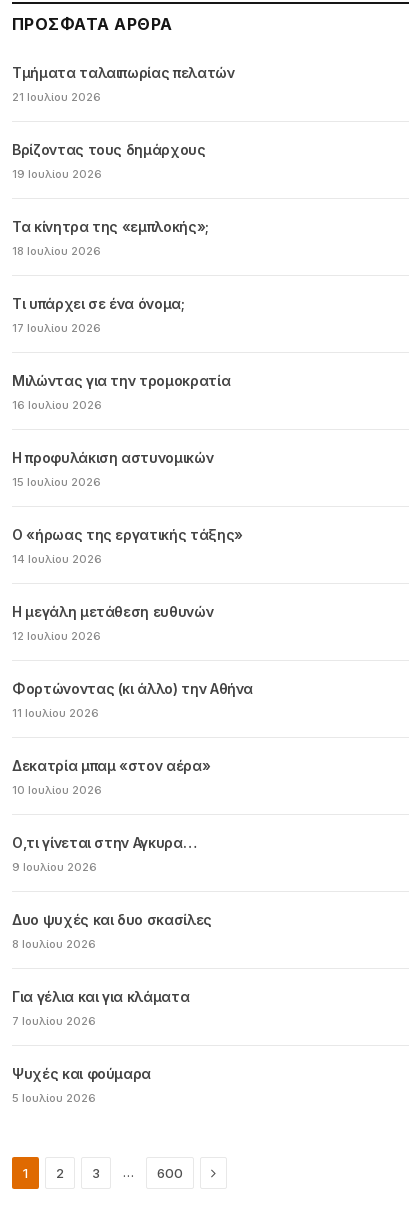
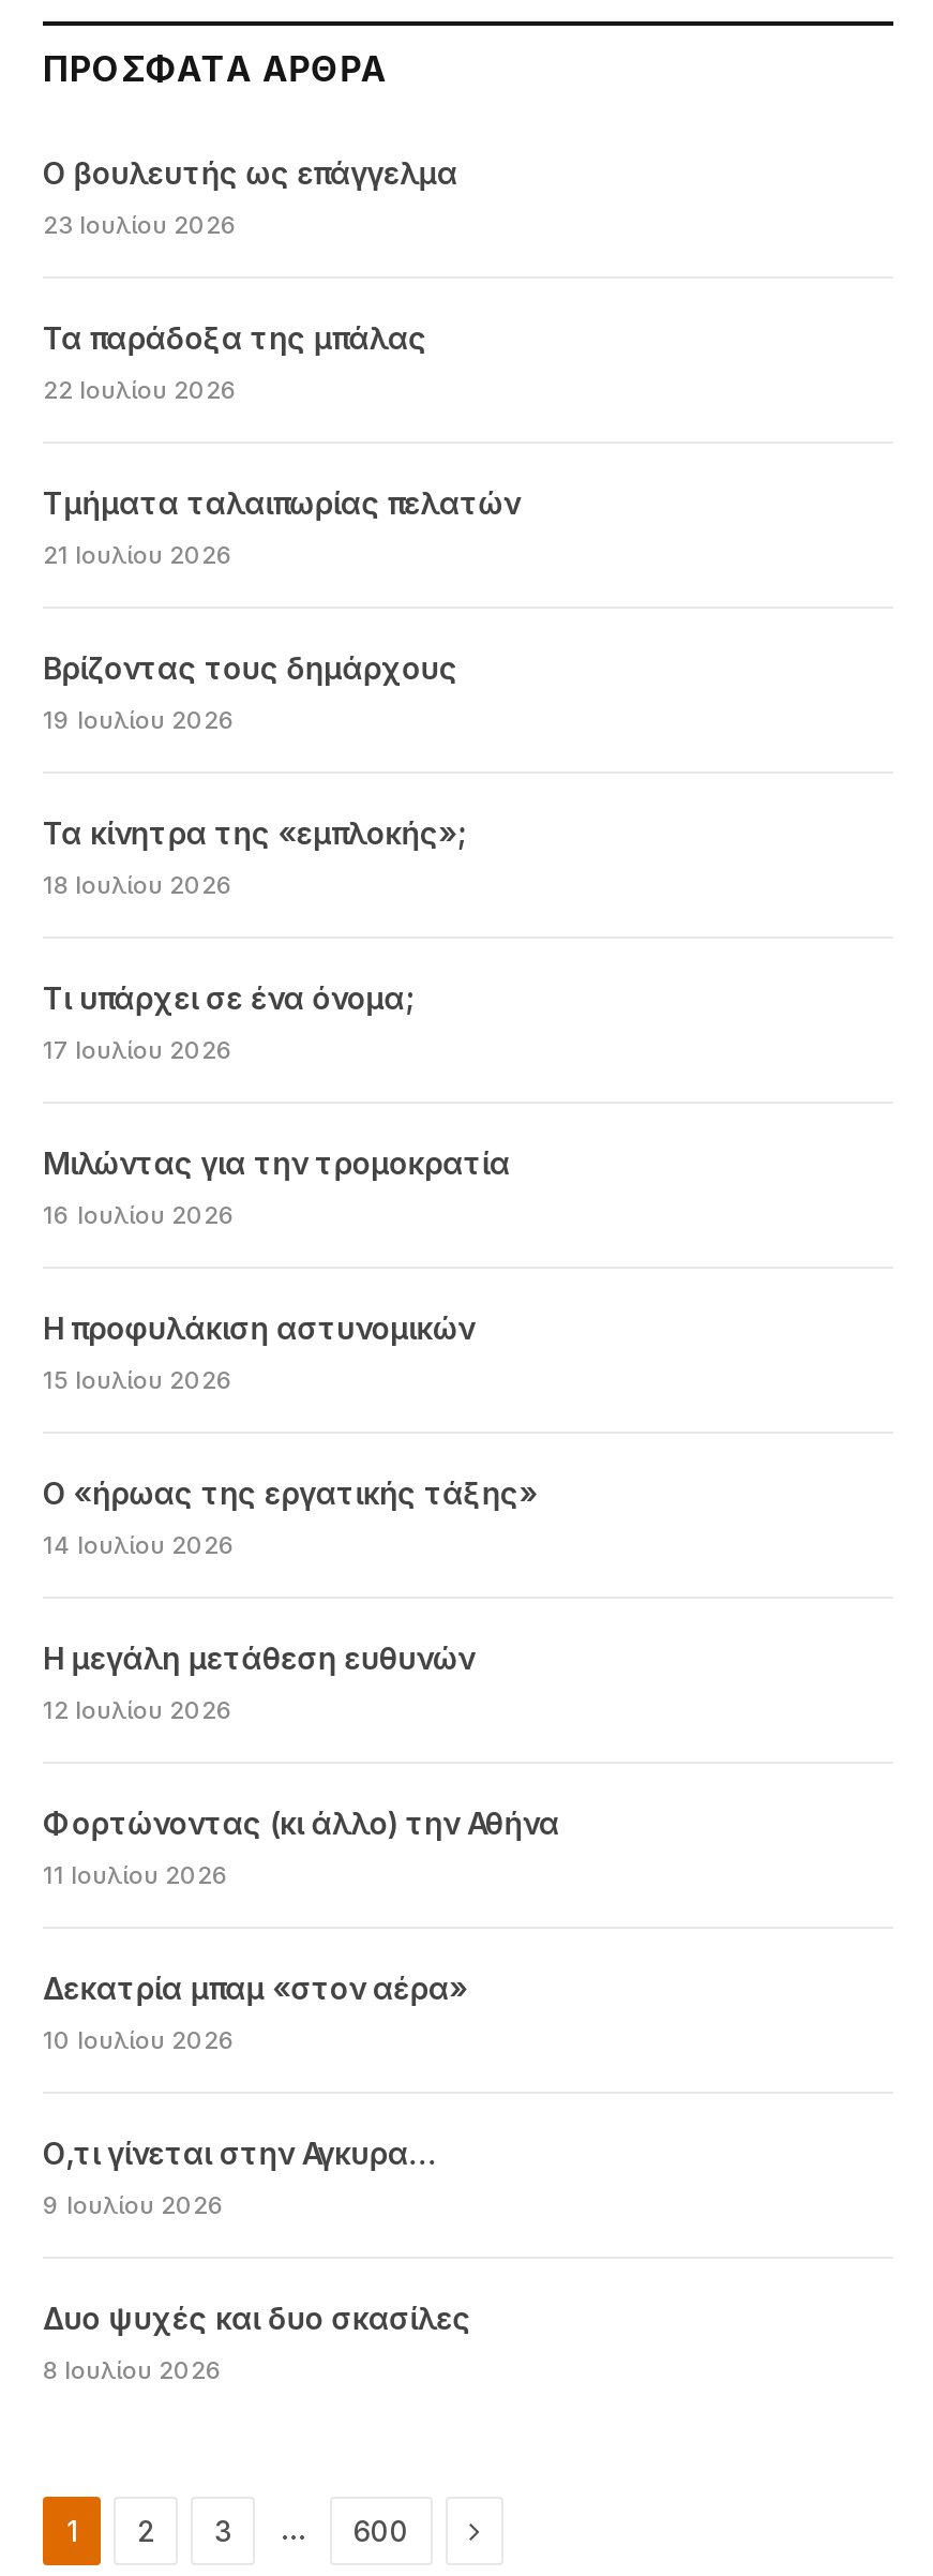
+ Ο βουλευτής ως επάγγελμα
+ 23 Ιουλίου 2026
+ Τα παράδοξα της μπάλας
+ 22 Ιουλίου 2026

moved down: Τμήματα ταλαιπωρίας πελατών | 21 Ιουλίου 2026 | Βρίζοντας τους δημάρχους | ... | Δυο ψυχές και δυο σκασίλες | 8 Ιουλίου 2026

- Για γέλια και για κλάματα
- 7 Ιουλίου 2026
- Ψυχές και φούμαρα
- 5 Ιουλίου 2026
